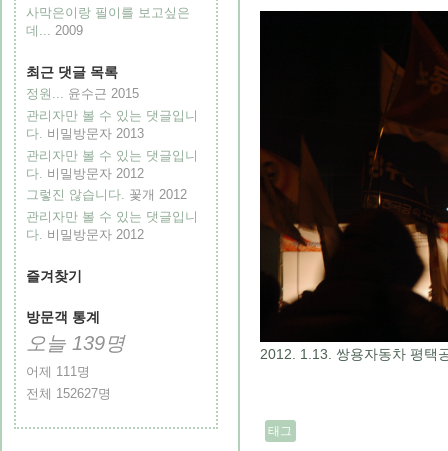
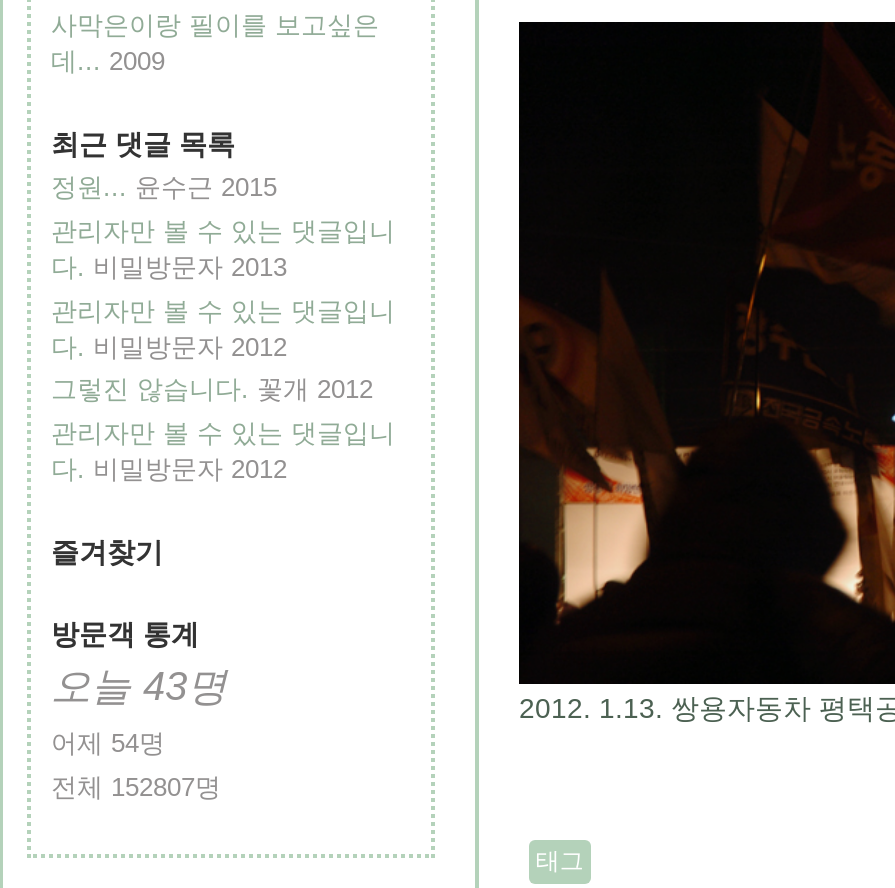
- 오늘 139명
+ 오늘 43명

- 어제 111명
+ 어제 54명

- 전체 152627명
+ 전체 152807명
